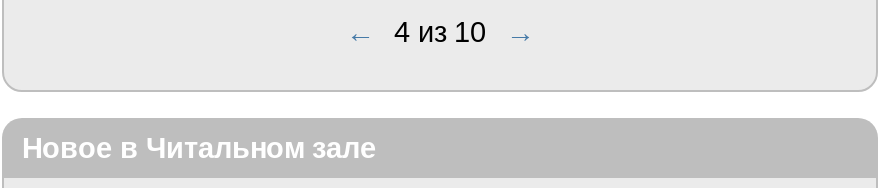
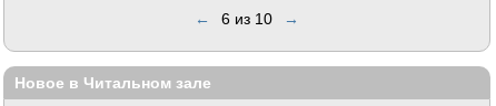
- 4 из 10
+ 6 из 10
